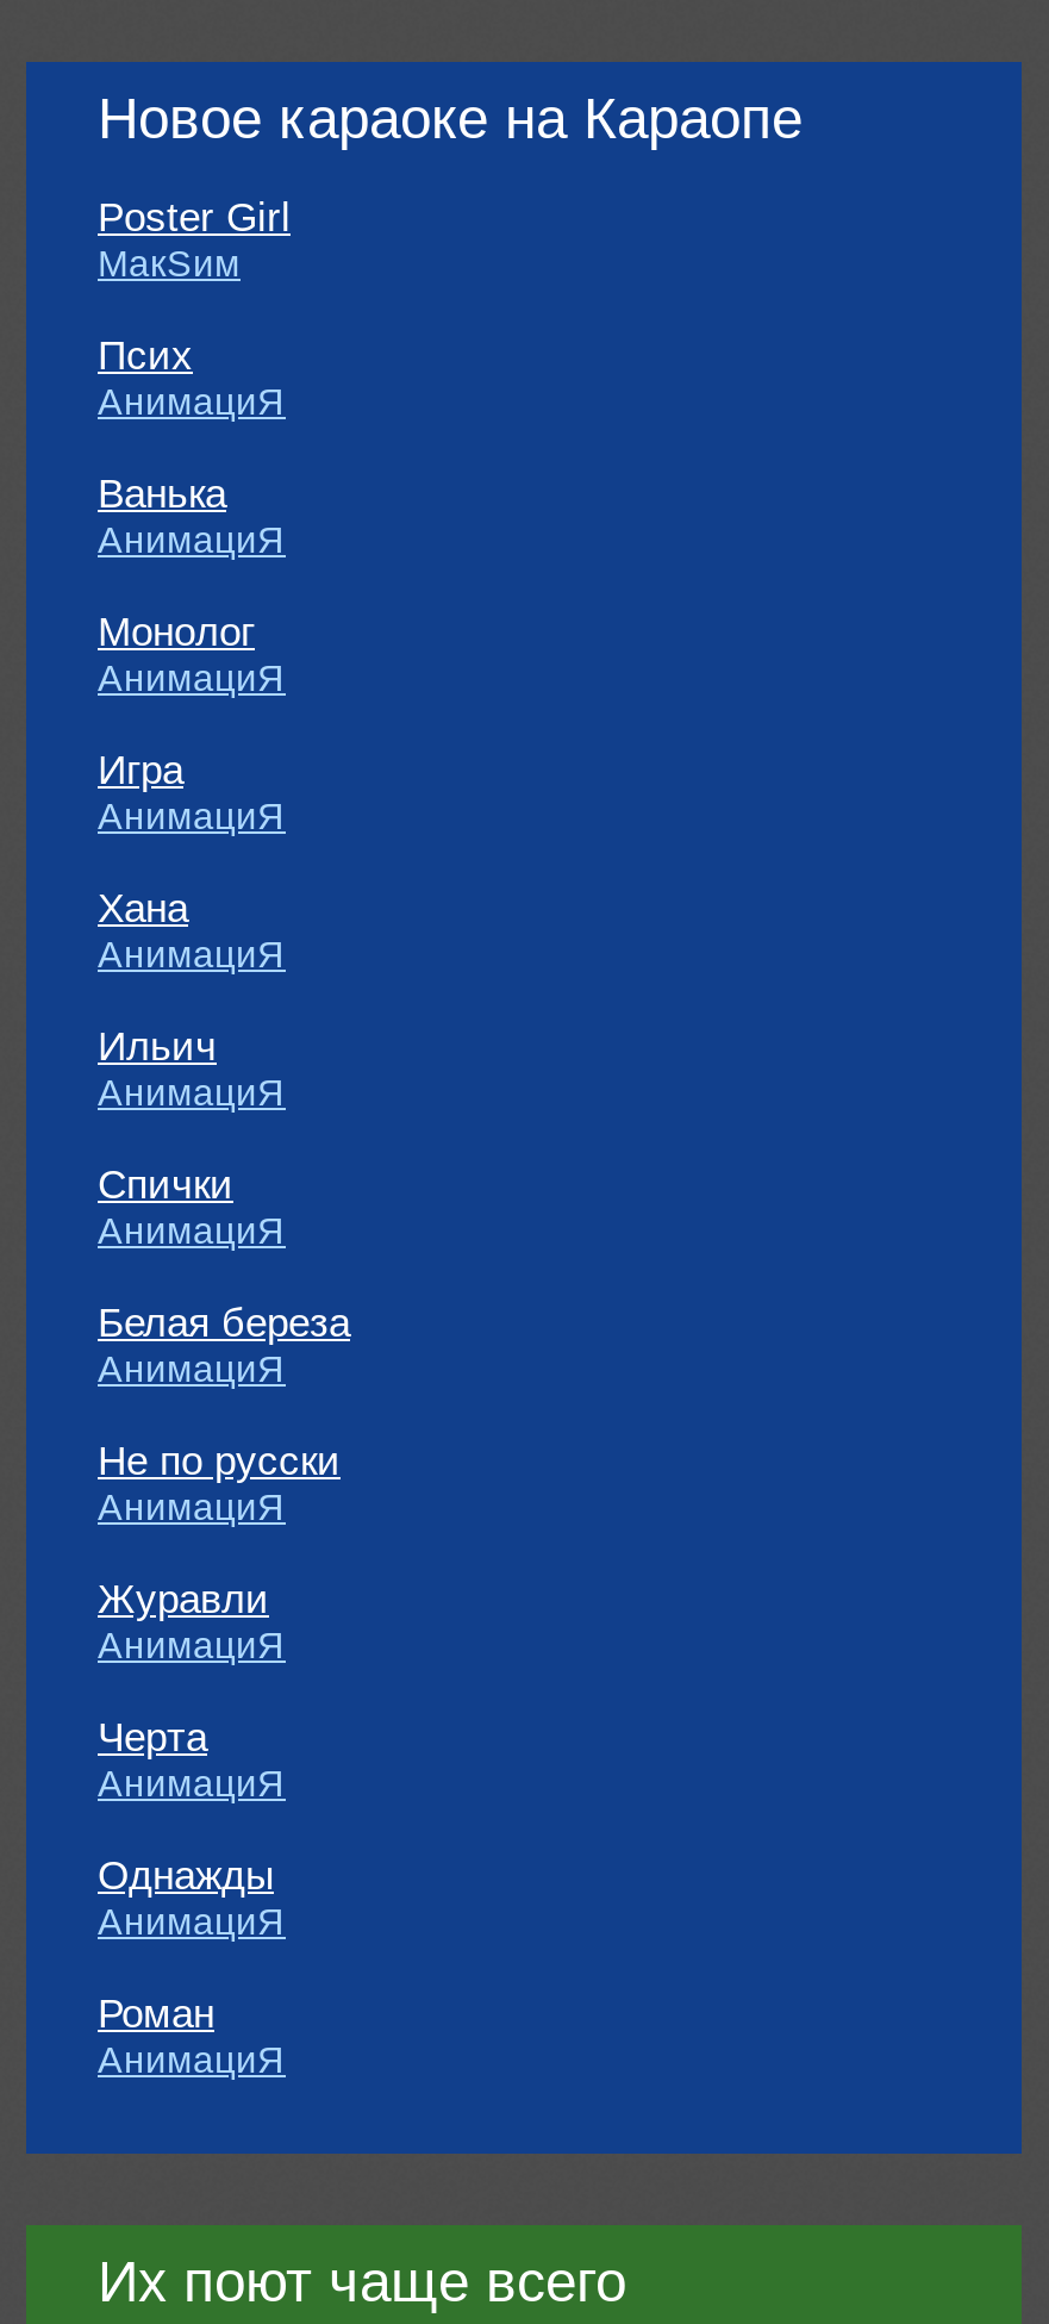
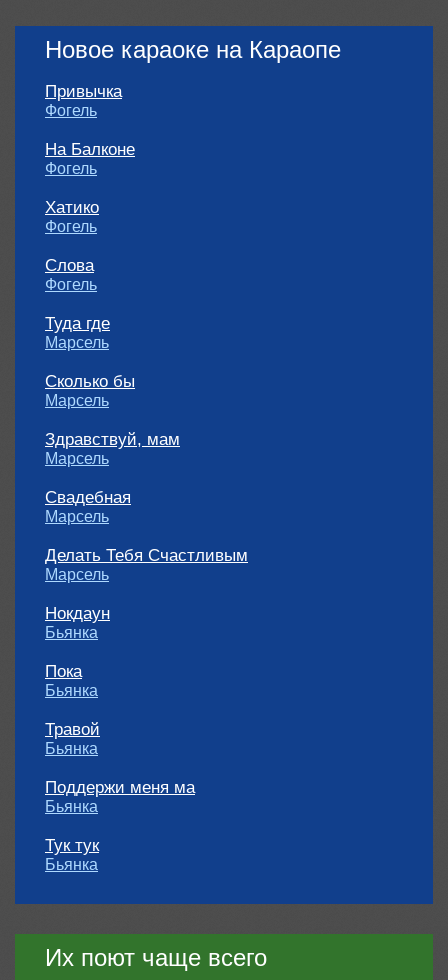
- Poster Girl
- МакSим
+ Привычка
+ Фогель

- Псих
- АнимациЯ
+ На Балконе
+ Фогель

- Ванька
- АнимациЯ
+ Хатико
+ Фогель

- Монолог
- АнимациЯ
+ Слова
+ Фогель

- Игра
- АнимациЯ
+ Туда где
+ Марсель

- Хана
- АнимациЯ
+ Сколько бы
+ Марсель

- Ильич
- АнимациЯ
+ Здравствуй, мам
+ Марсель

- Спички
- АнимациЯ
+ Свадебная
+ Марсель

- Белая береза
- АнимациЯ
+ Делать Тебя Счастливым
+ Марсель

- Не по русски
- АнимациЯ
+ Нокдаун
+ Бьянка

- Журавли
- АнимациЯ
+ Пока
+ Бьянка

- Черта
- АнимациЯ
+ Травой
+ Бьянка

- Однажды
- АнимациЯ
+ Поддержи меня ма
+ Бьянка

- Роман
- АнимациЯ
+ Тук тук
+ Бьянка
